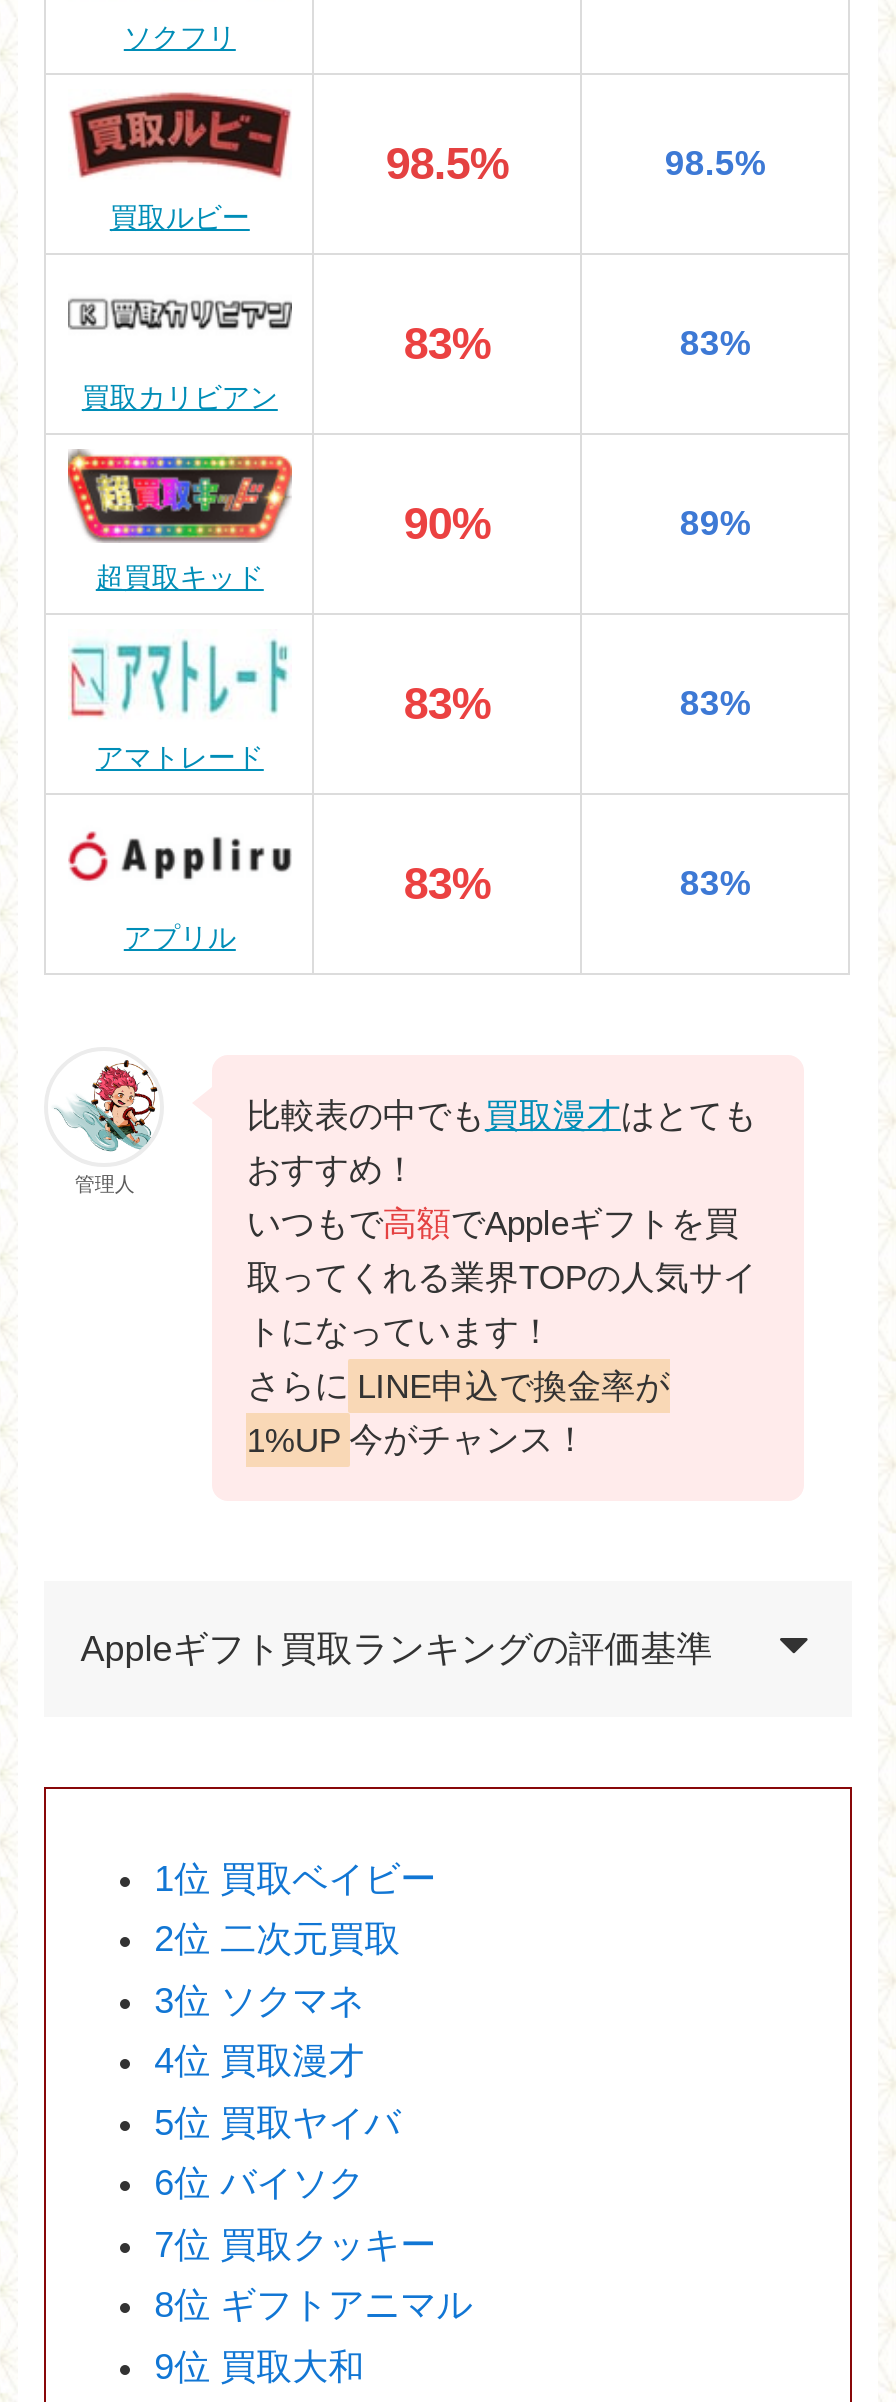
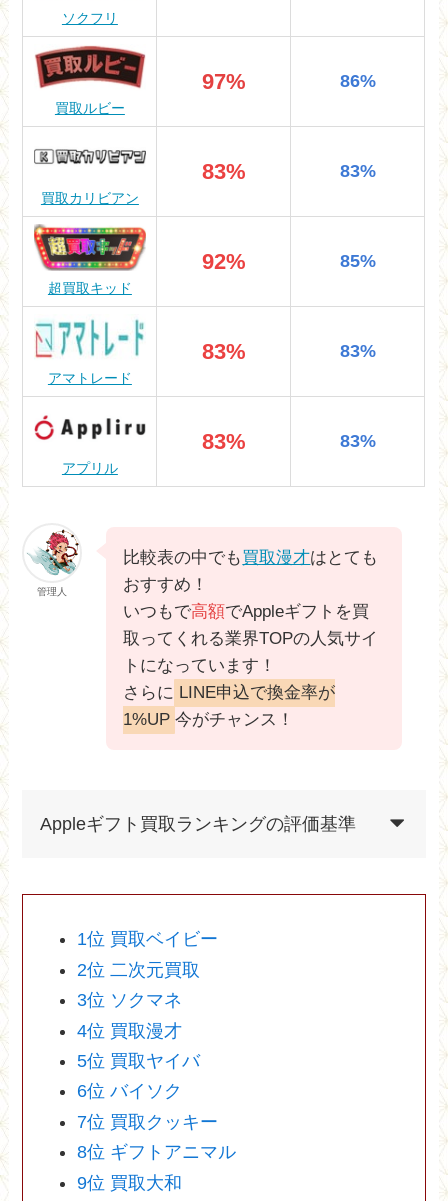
- 98.5%
+ 97%

- 98.5%
+ 86%

- 90%
+ 92%

- 89%
+ 85%
